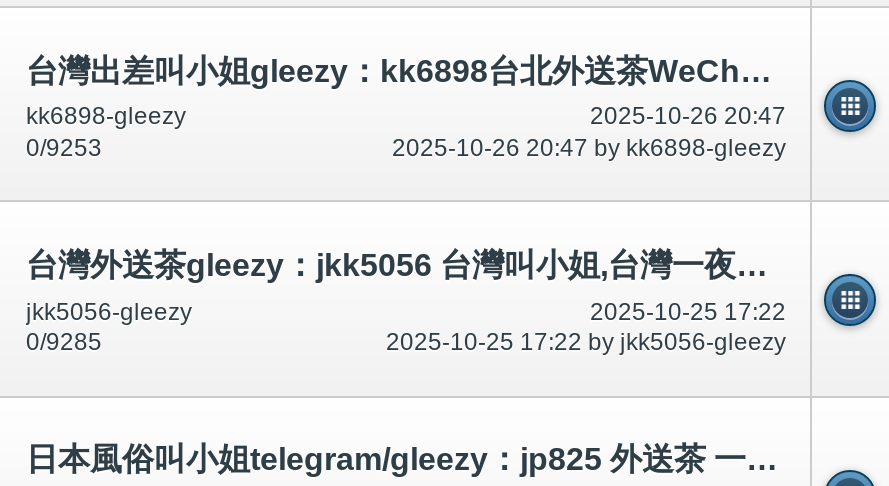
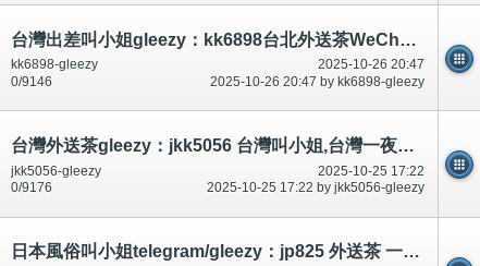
- 0/9253
+ 0/9146

- 0/9285
+ 0/9176
